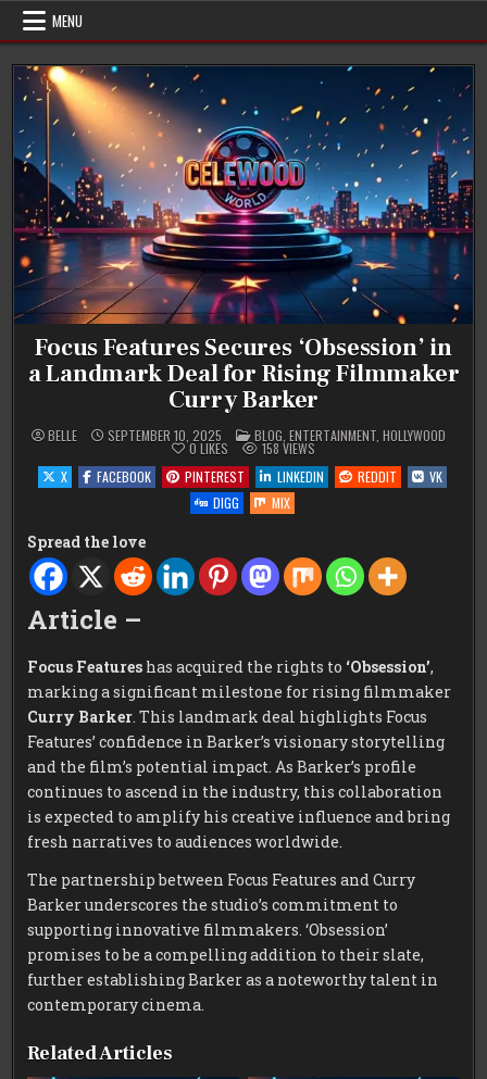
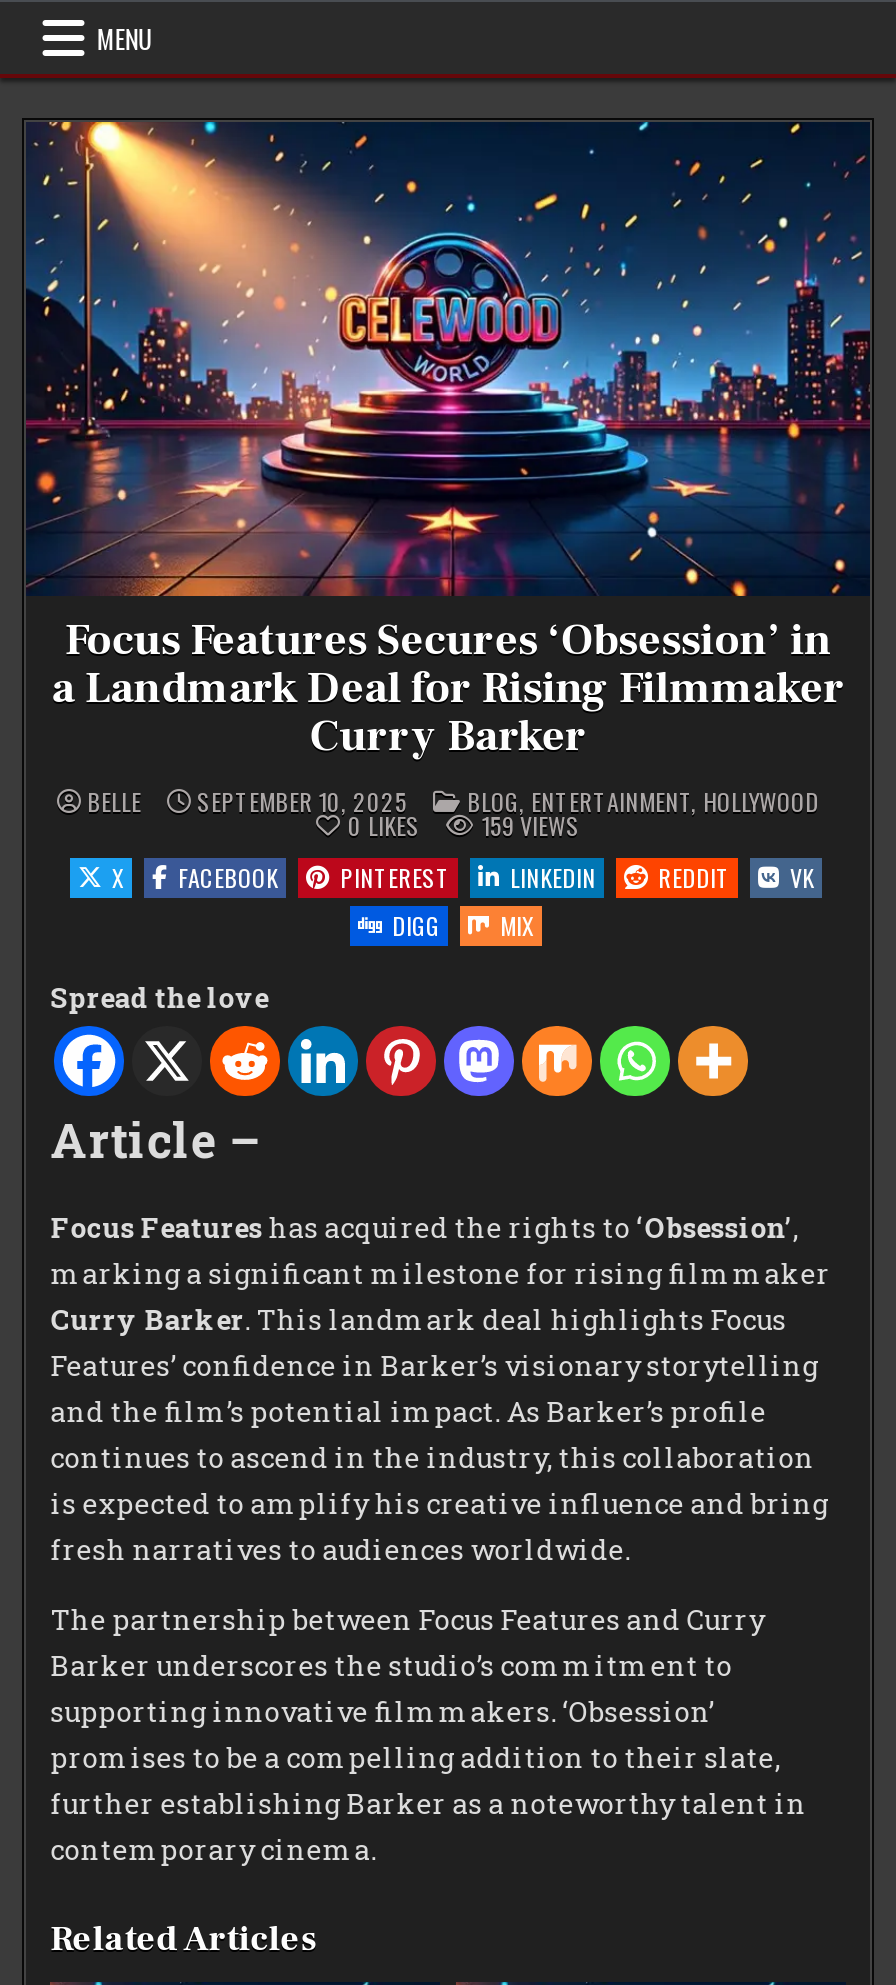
- 158VIEWS
+ 159VIEWS
